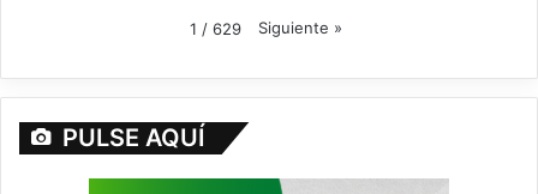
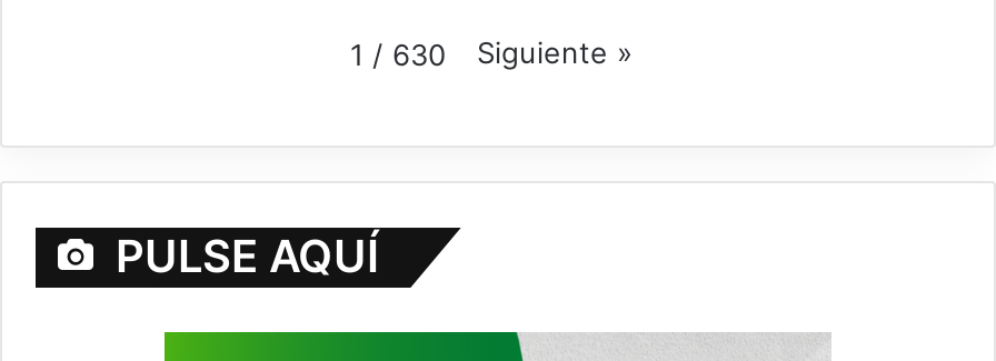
- 1 / 629 Siguiente »
+ 1 / 630 Siguiente »
